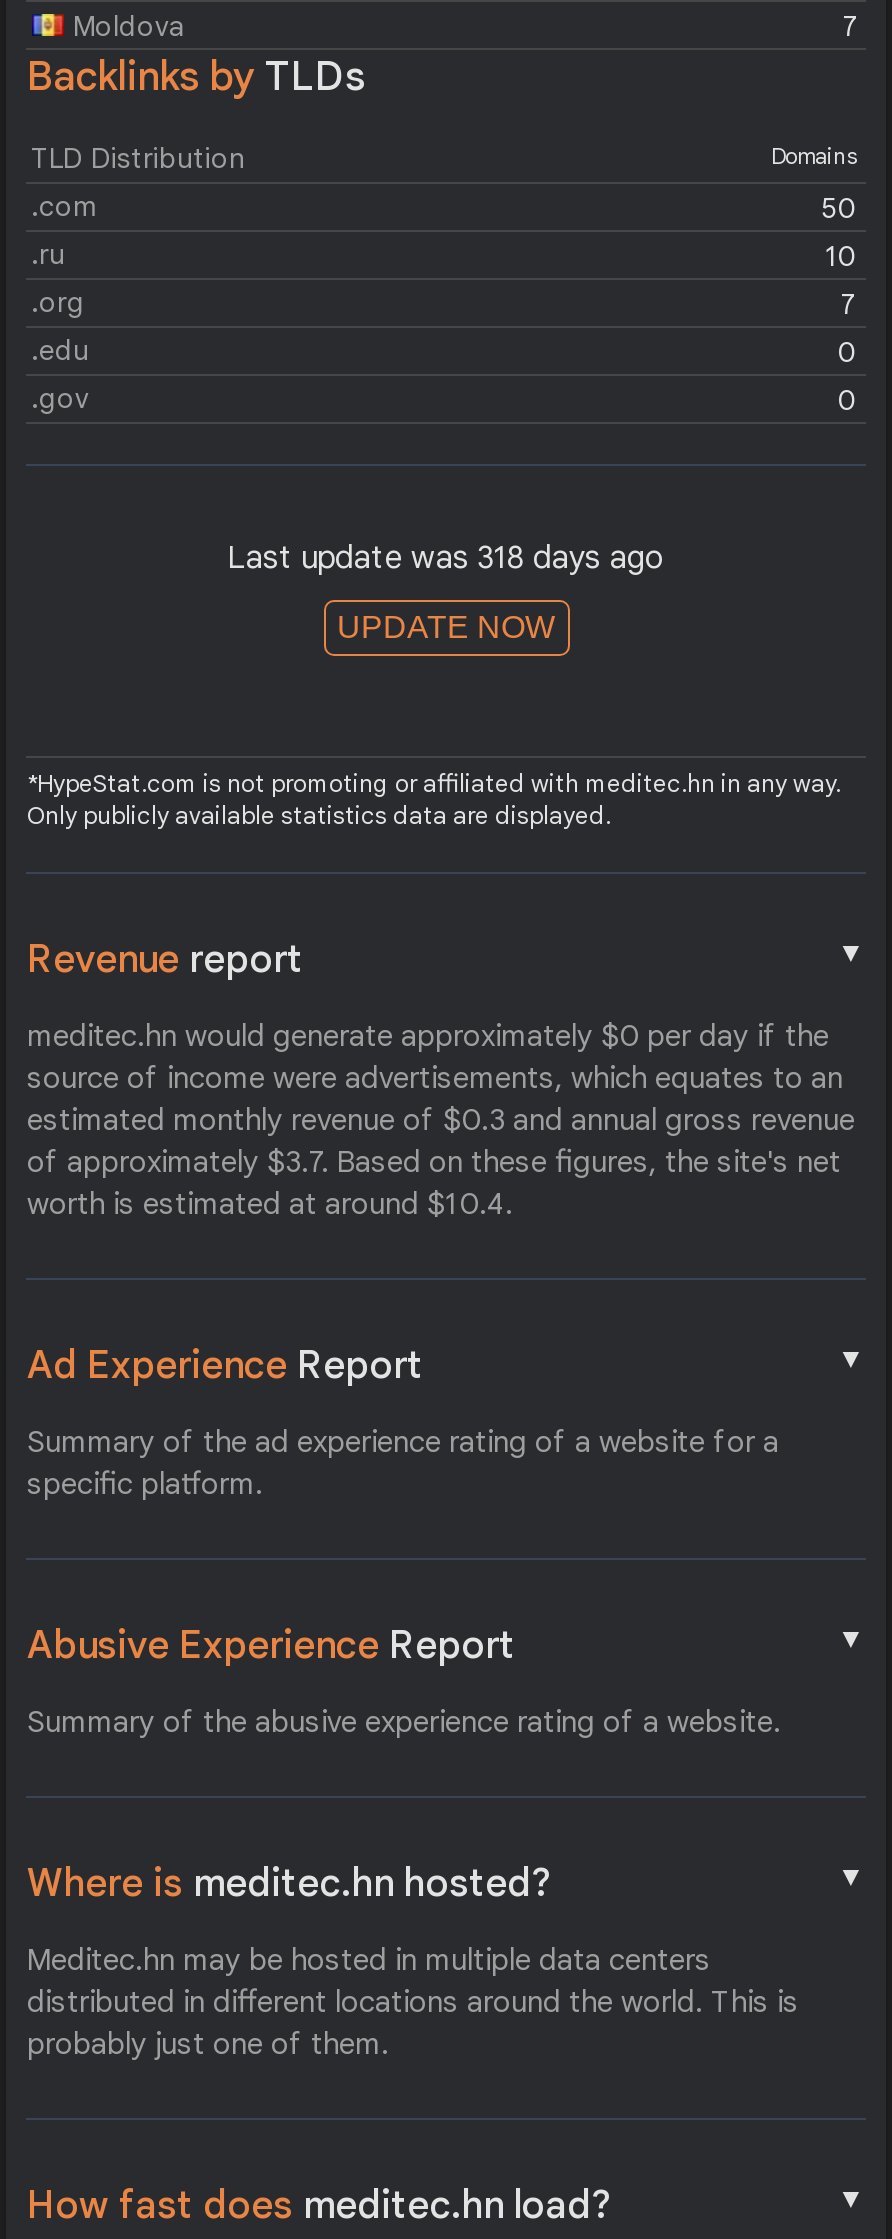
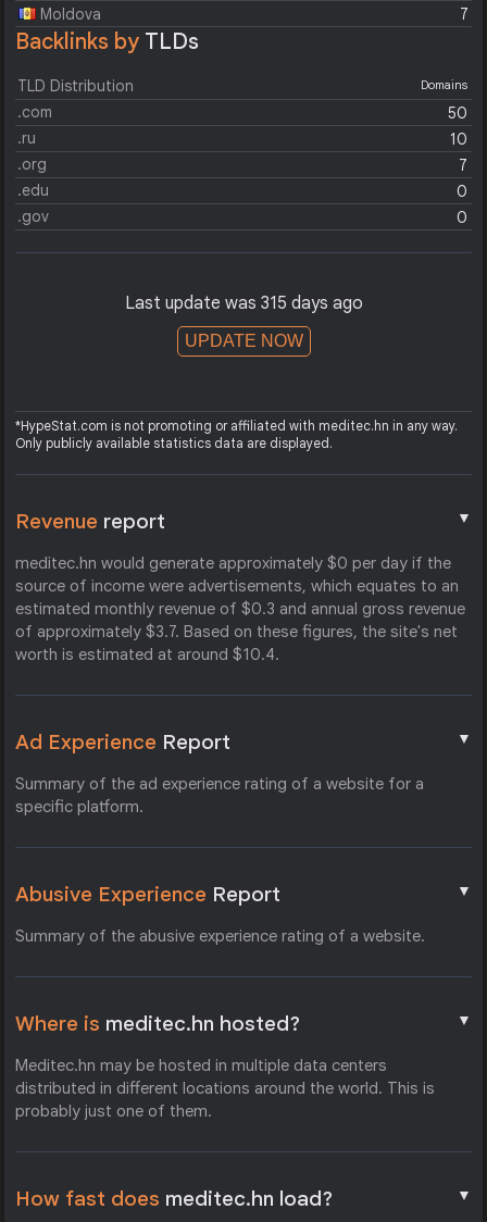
- Last update was 318 days ago
+ Last update was 315 days ago
